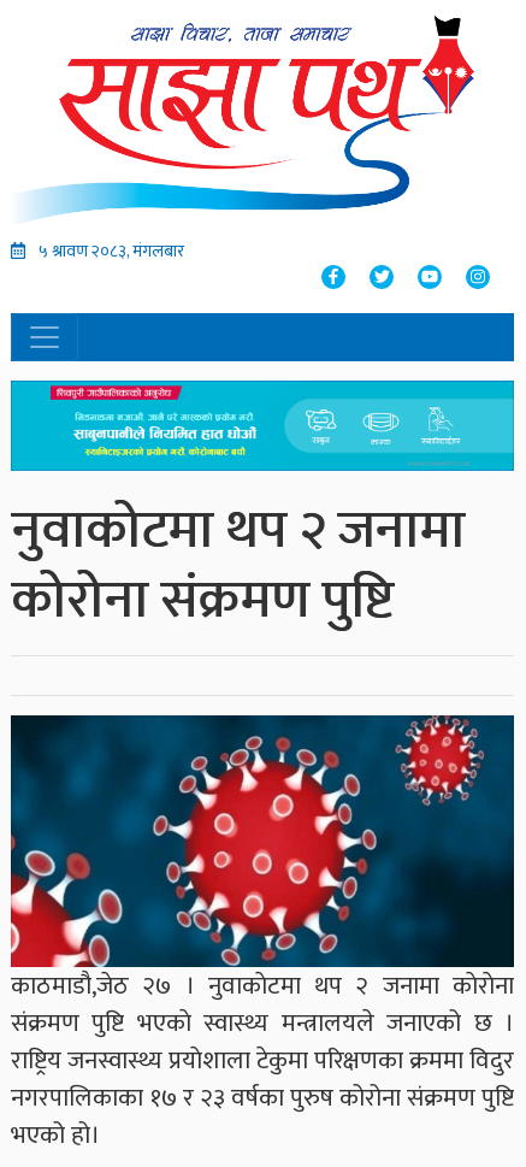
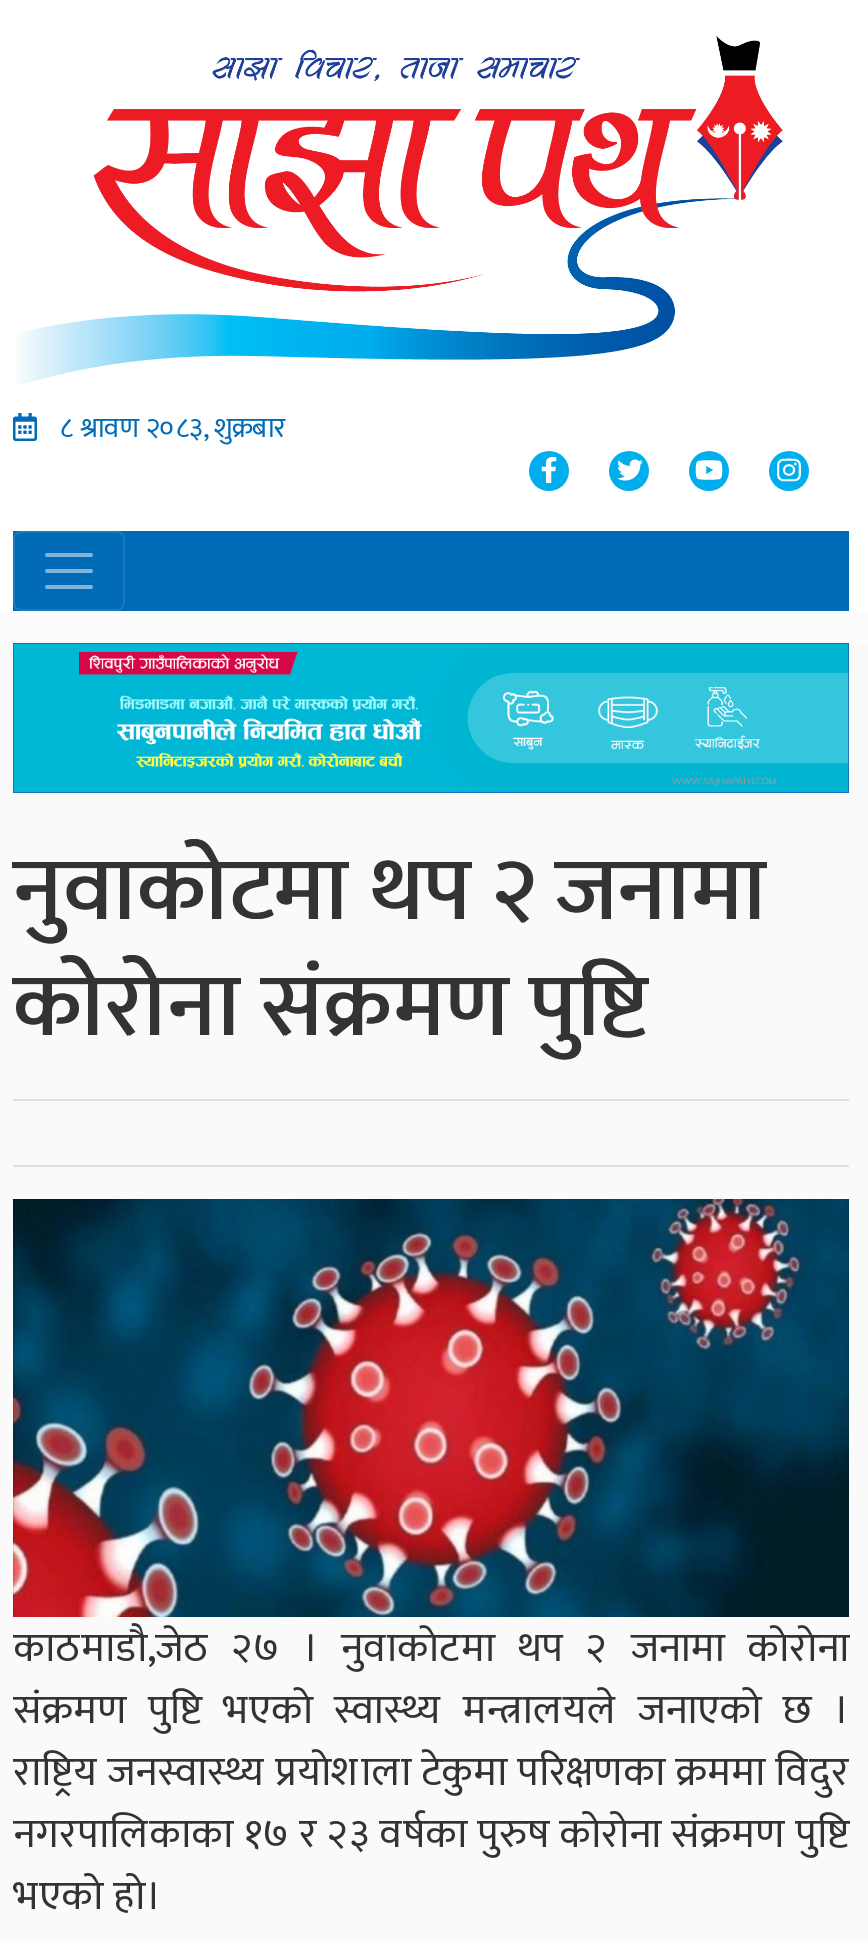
- ५ श्रावण २०८३, मंगलबार
+ ८ श्रावण २०८३, शुक्रबार
